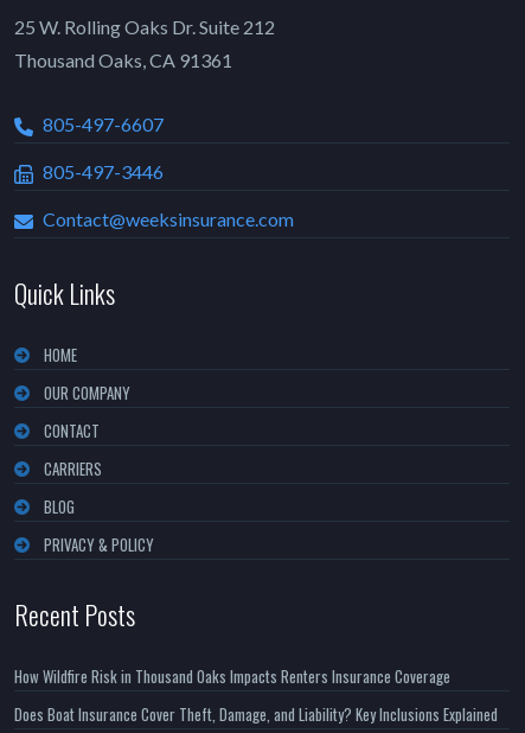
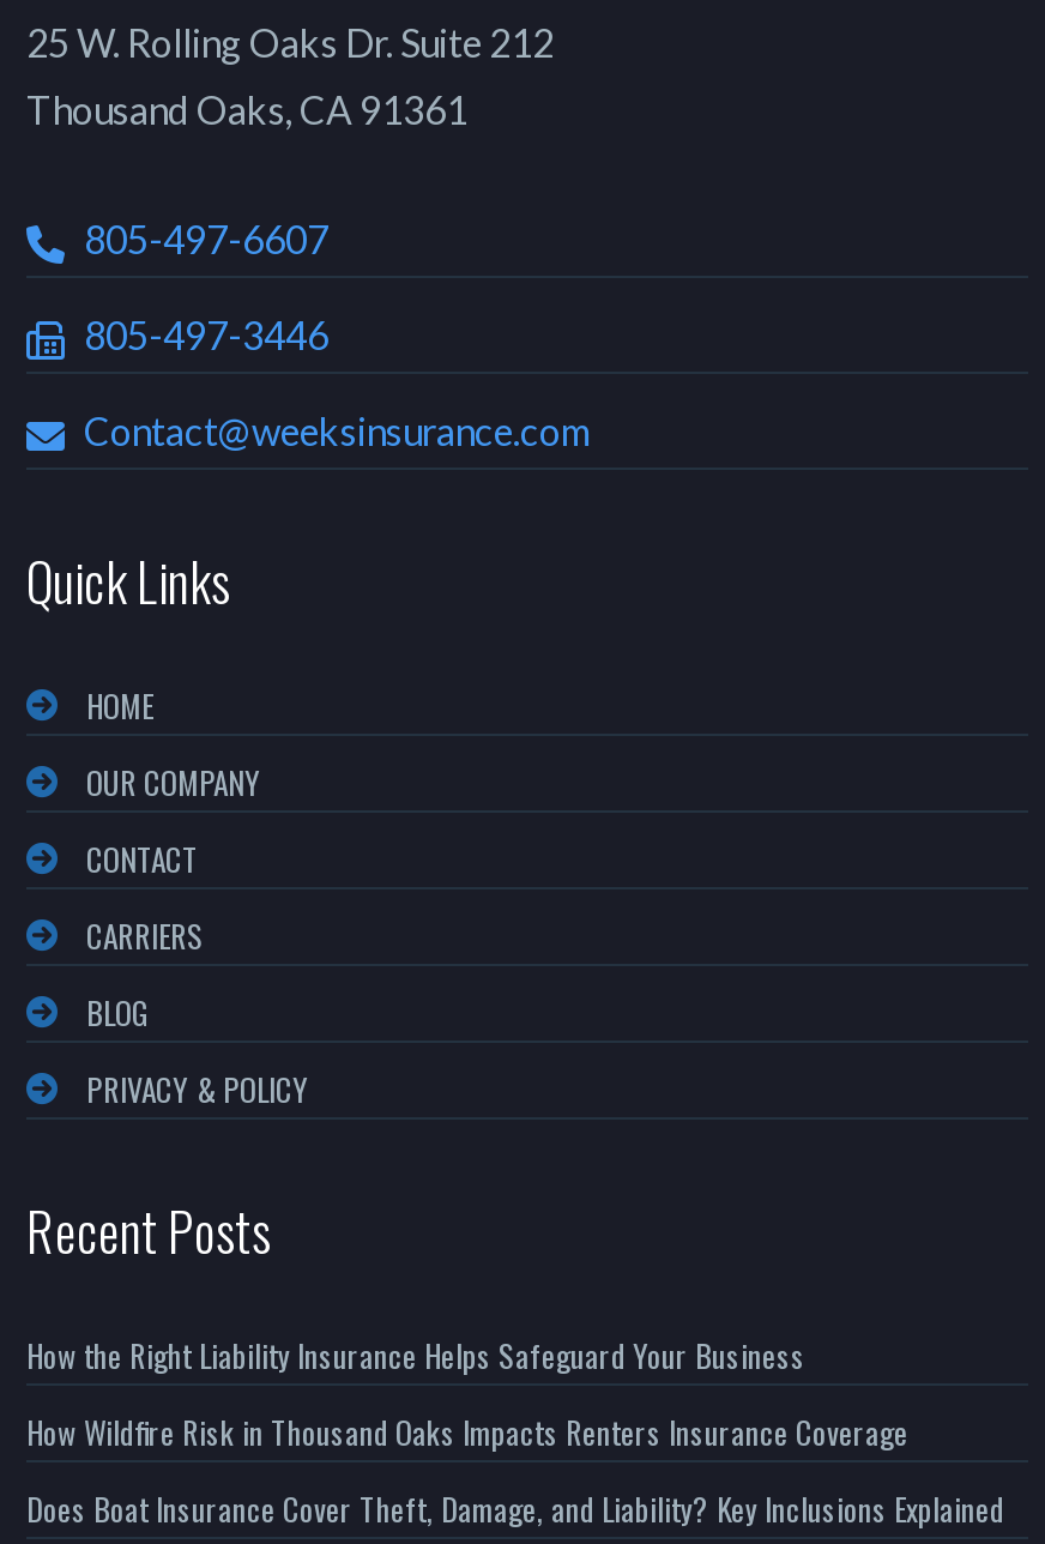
+ How the Right Liability Insurance Helps Safeguard Your Business
